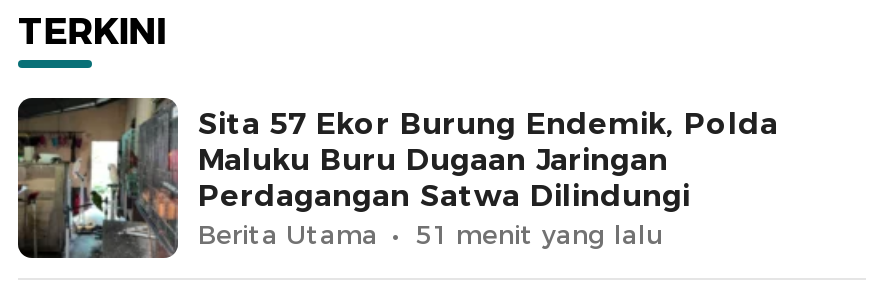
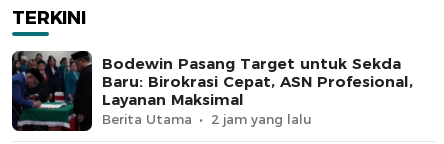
- [image]
- Sita 57 Ekor Burung Endemik, Polda
- Maluku Buru Dugaan Jaringan
- Perdagangan Satwa Dilindungi
+ [image]
+ Bodewin Pasang Target untuk Sekda
+ Baru: Birokrasi Cepat, ASN Profesional,
+ Layanan Maksimal

- 51 menit yang lalu
+ 2 jam yang lalu
